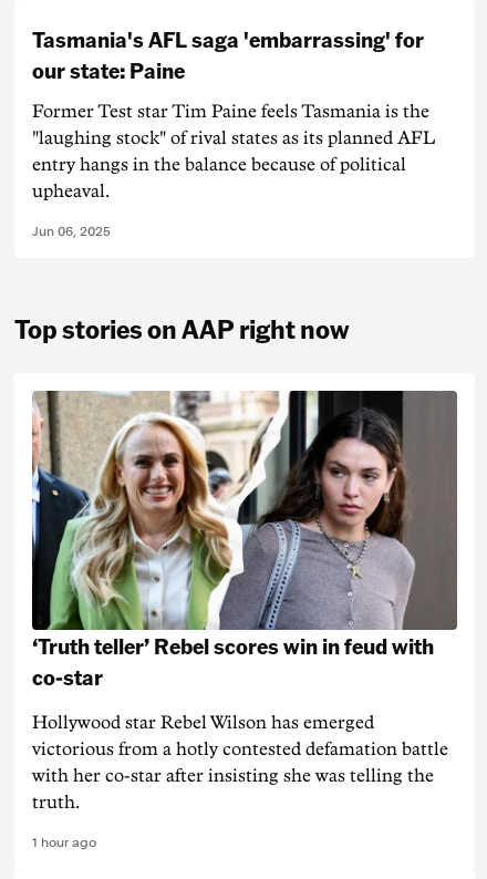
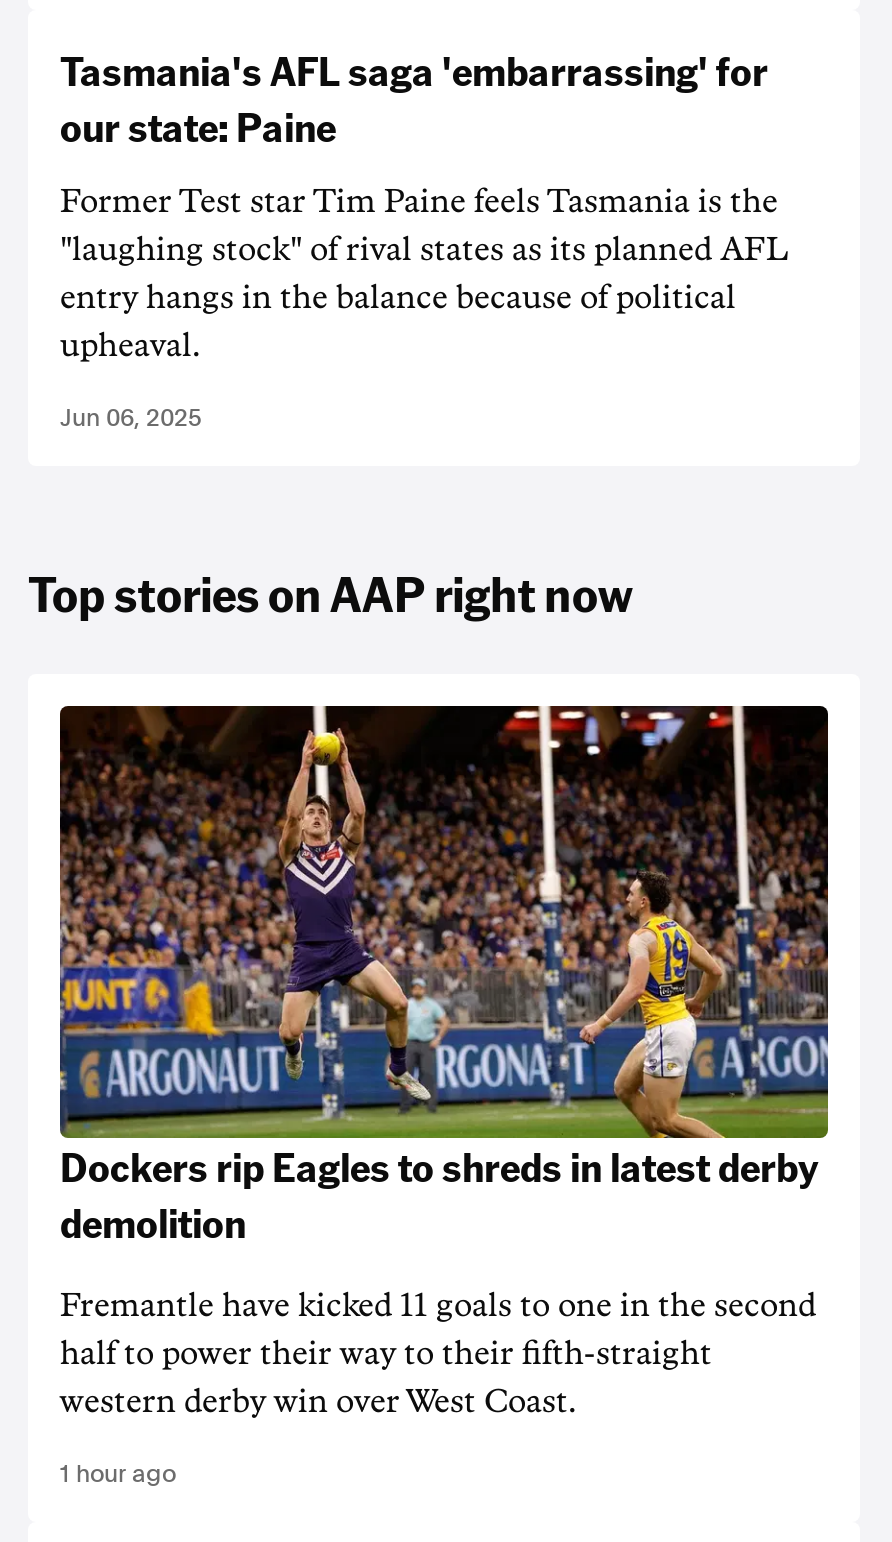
- [image]
- ‘Truth teller’ Rebel scores win in feud with
- co-star
- Hollywood star Rebel Wilson has emerged
- victorious from a hotly contested defamation battle
- with her co-star after insisting she was telling the
- truth.
+ [image]
+ Dockers rip Eagles to shreds in latest derby
+ demolition
+ Fremantle have kicked 11 goals to one in the second
+ half to power their way to their fifth-straight
+ western derby win over West Coast.
